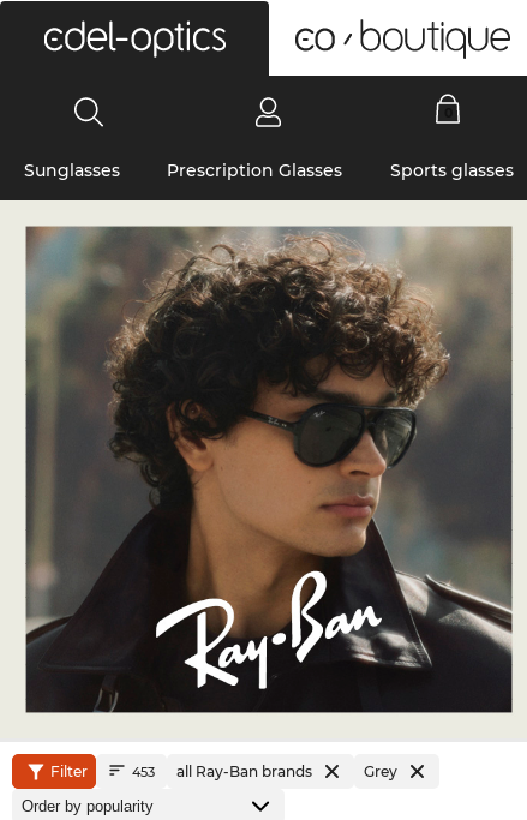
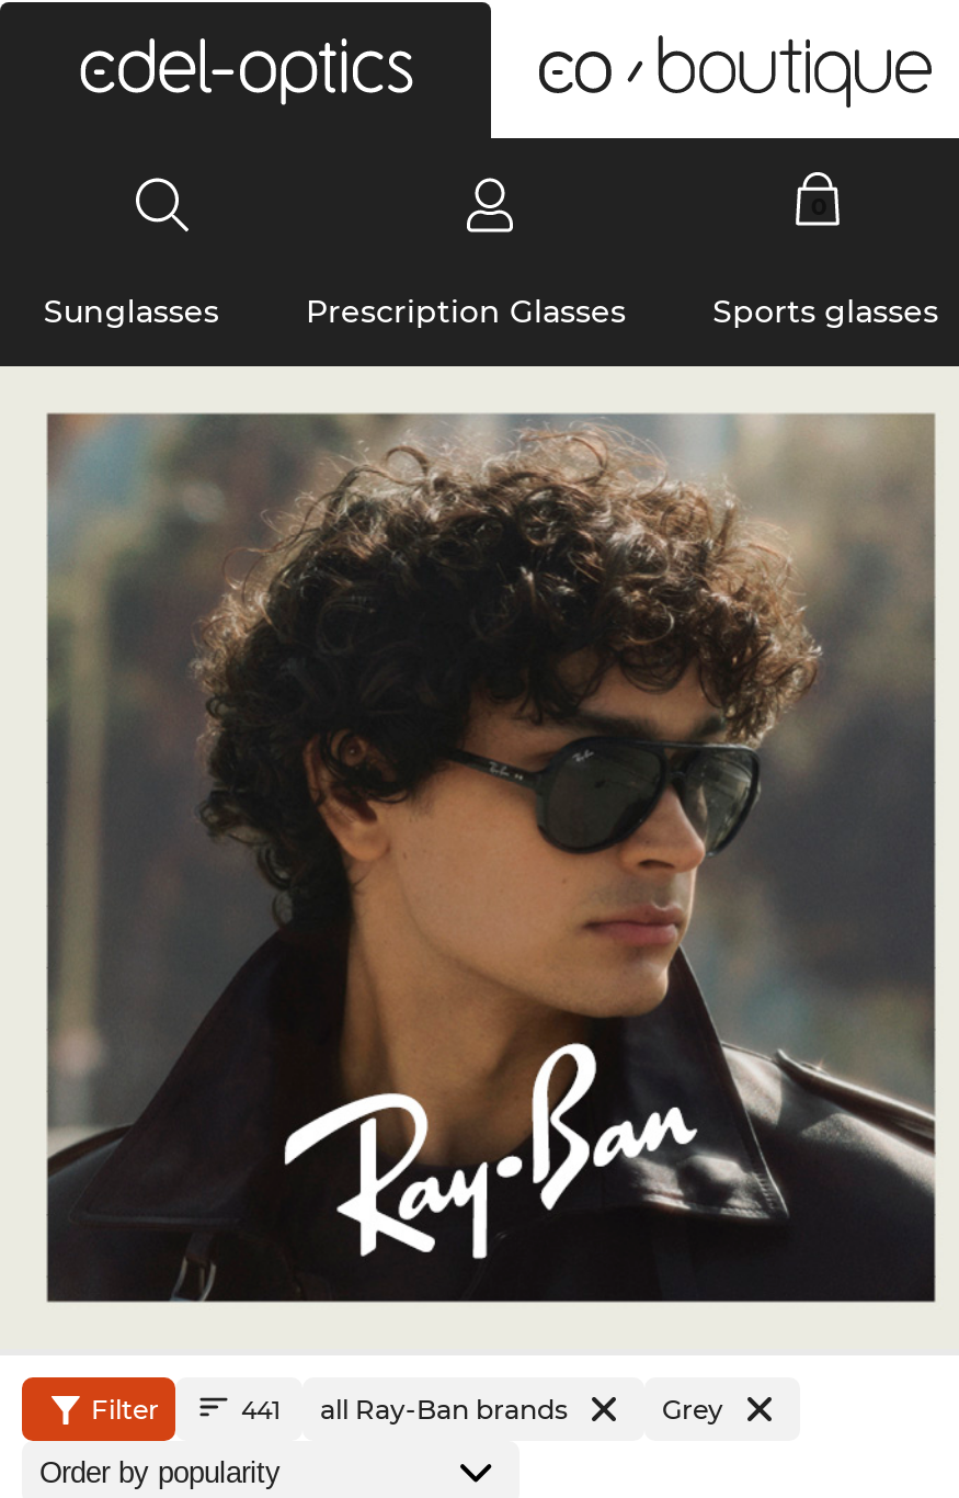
- 453 all Ray-Ban brands
+ 441 all Ray-Ban brands
